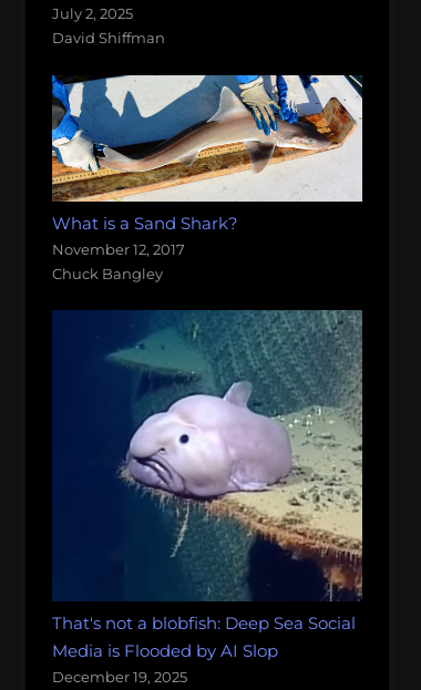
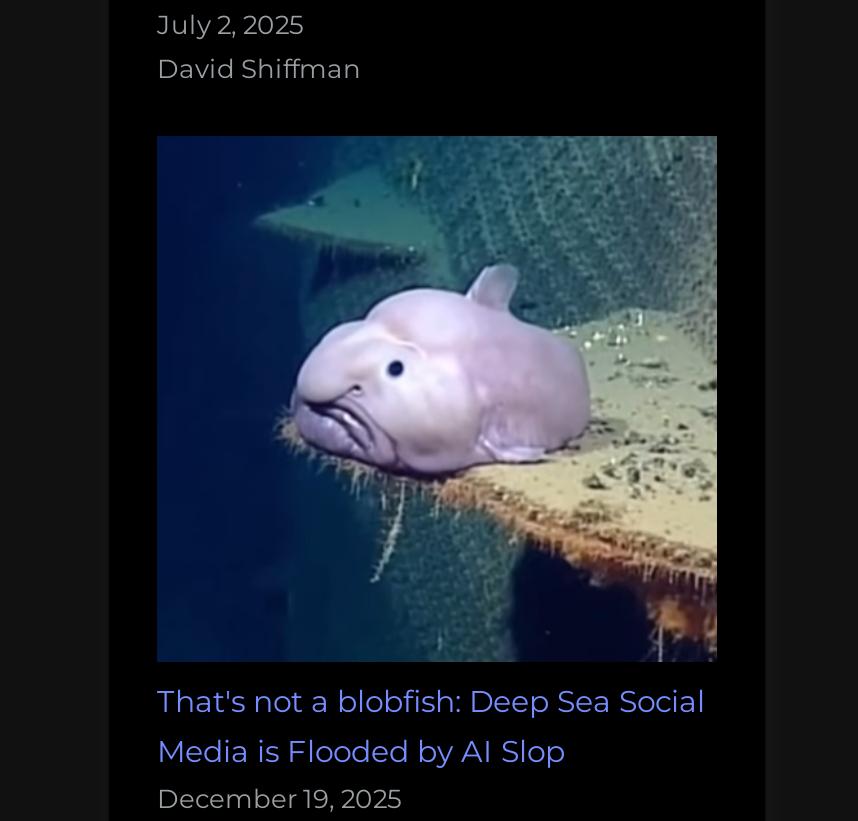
- [image]
- What is a Sand Shark?
- November 12, 2017
- Chuck Bangley
